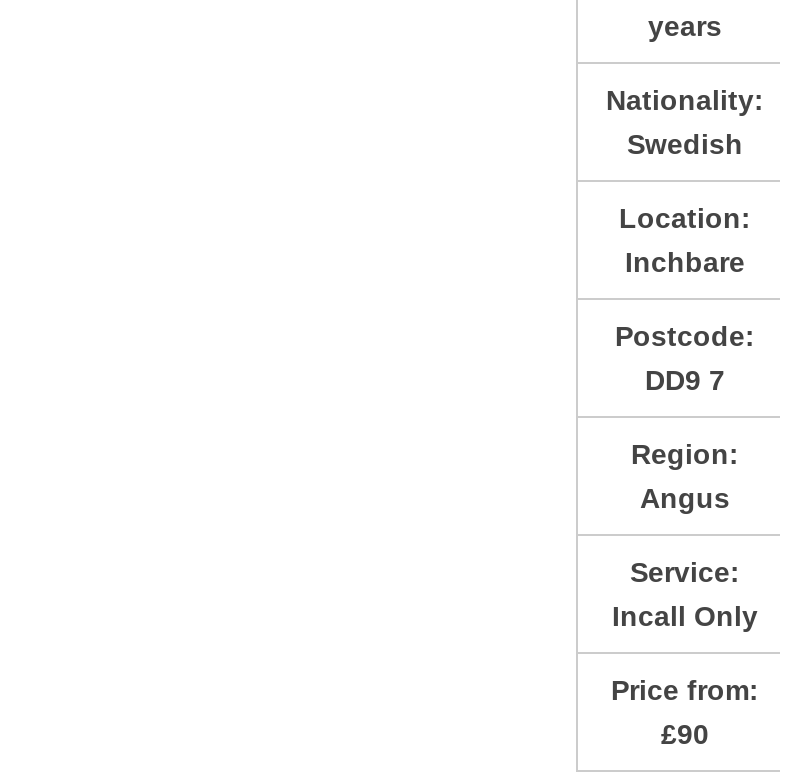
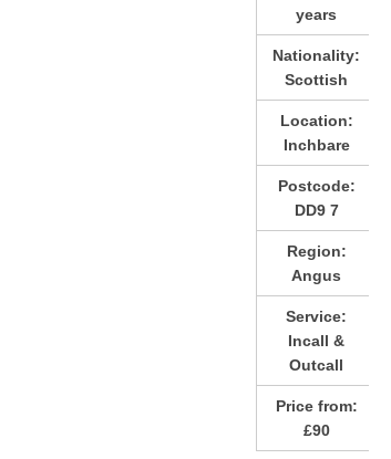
- Swedish
+ Scottish

- Incall Only
+ Incall &
+ Outcall
